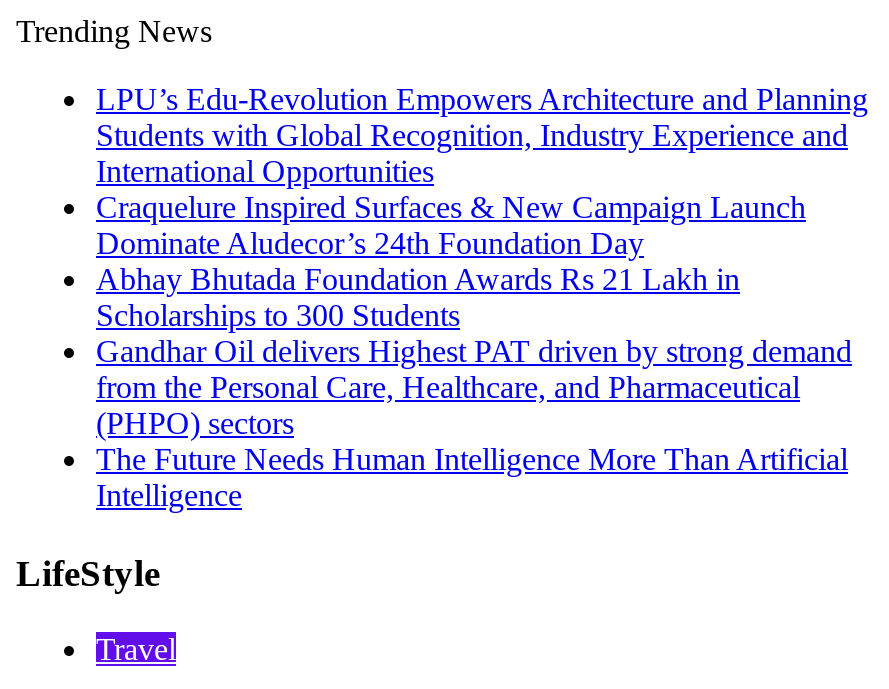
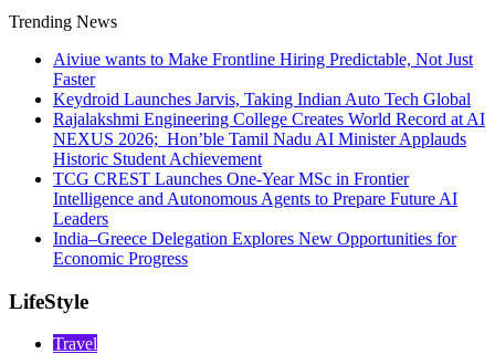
- LPU’s Edu-Revolution Empowers Architecture and Planning
- Students with Global Recognition, Industry Experience and
- International Opportunities
- Craquelure Inspired Surfaces & New Campaign Launch
- Dominate Aludecor’s 24th Foundation Day
- Abhay Bhutada Foundation Awards Rs 21 Lakh in
- Scholarships to 300 Students
- Gandhar Oil delivers Highest PAT driven by strong demand
- from the Personal Care, Healthcare, and Pharmaceutical
- (PHPO) sectors
- The Future Needs Human Intelligence More Than Artificial
- Intelligence
+ Aiviue wants to Make Frontline Hiring Predictable, Not Just
+ Faster
+ Keydroid Launches Jarvis, Taking Indian Auto Tech Global
+ Rajalakshmi Engineering College Creates World Record at AI
+ NEXUS 2026; Hon’ble Tamil Nadu AI Minister Applauds
+ Historic Student Achievement
+ TCG CREST Launches One-Year MSc in Frontier
+ Intelligence and Autonomous Agents to Prepare Future AI
+ Leaders
+ India–Greece Delegation Explores New Opportunities for
+ Economic Progress
